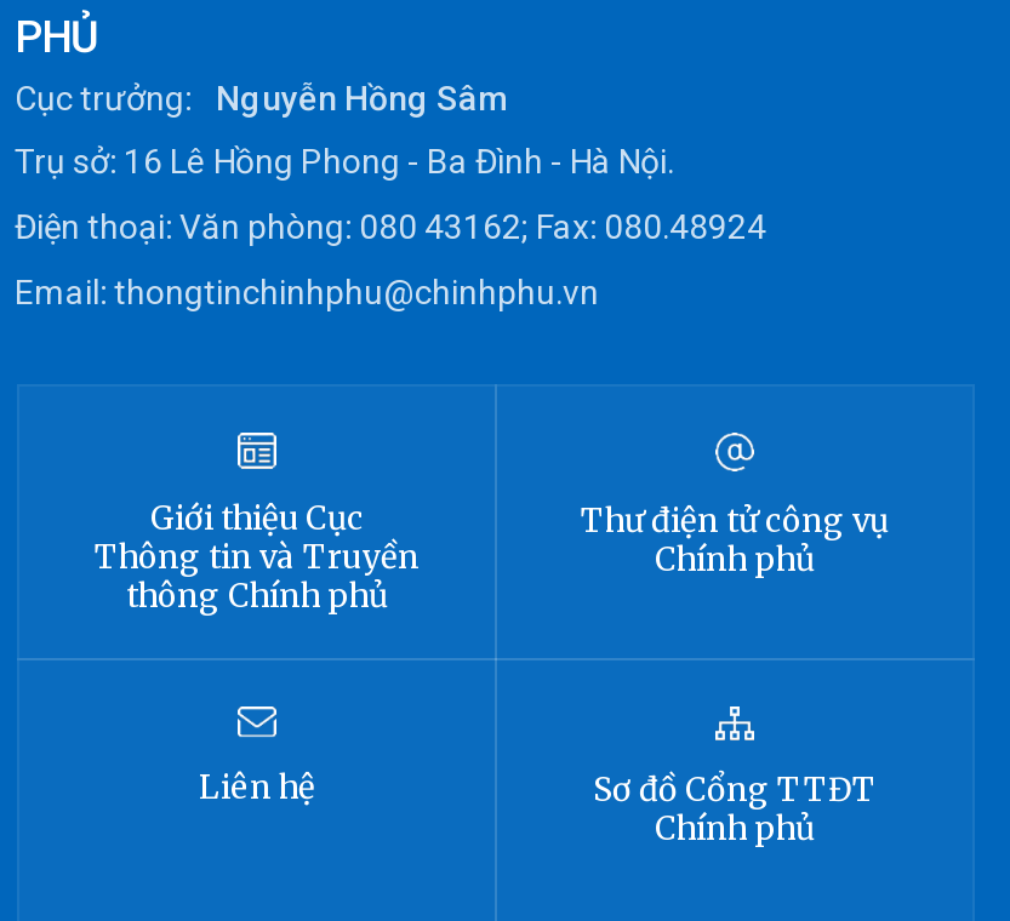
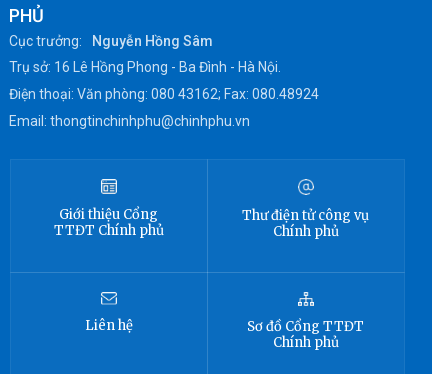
- Giới thiệu Cục
- Thông tin và Truyền
- thông Chính phủ
+ Giới thiệu Cổng
+ TTĐT Chính phủ
